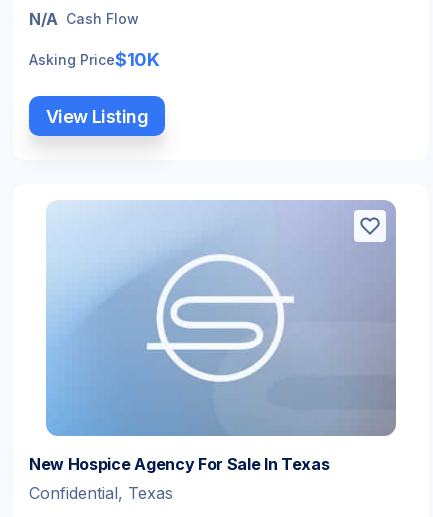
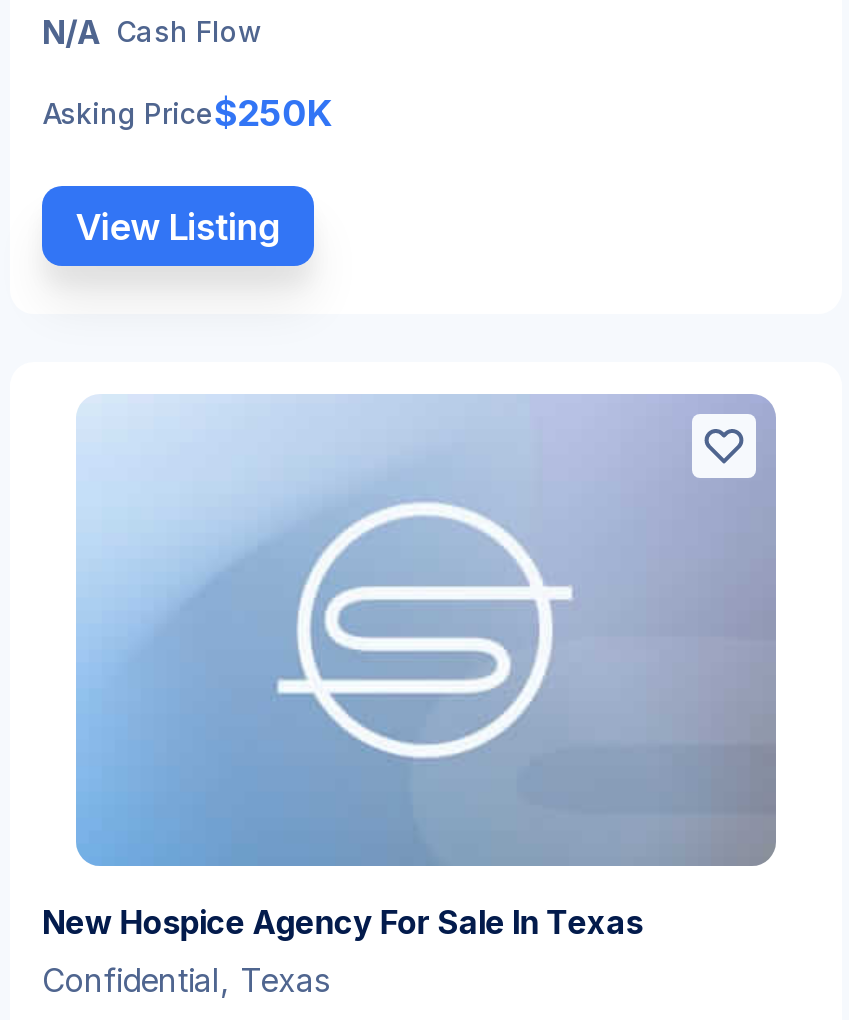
- Asking Price$10K
+ Asking Price$250K
